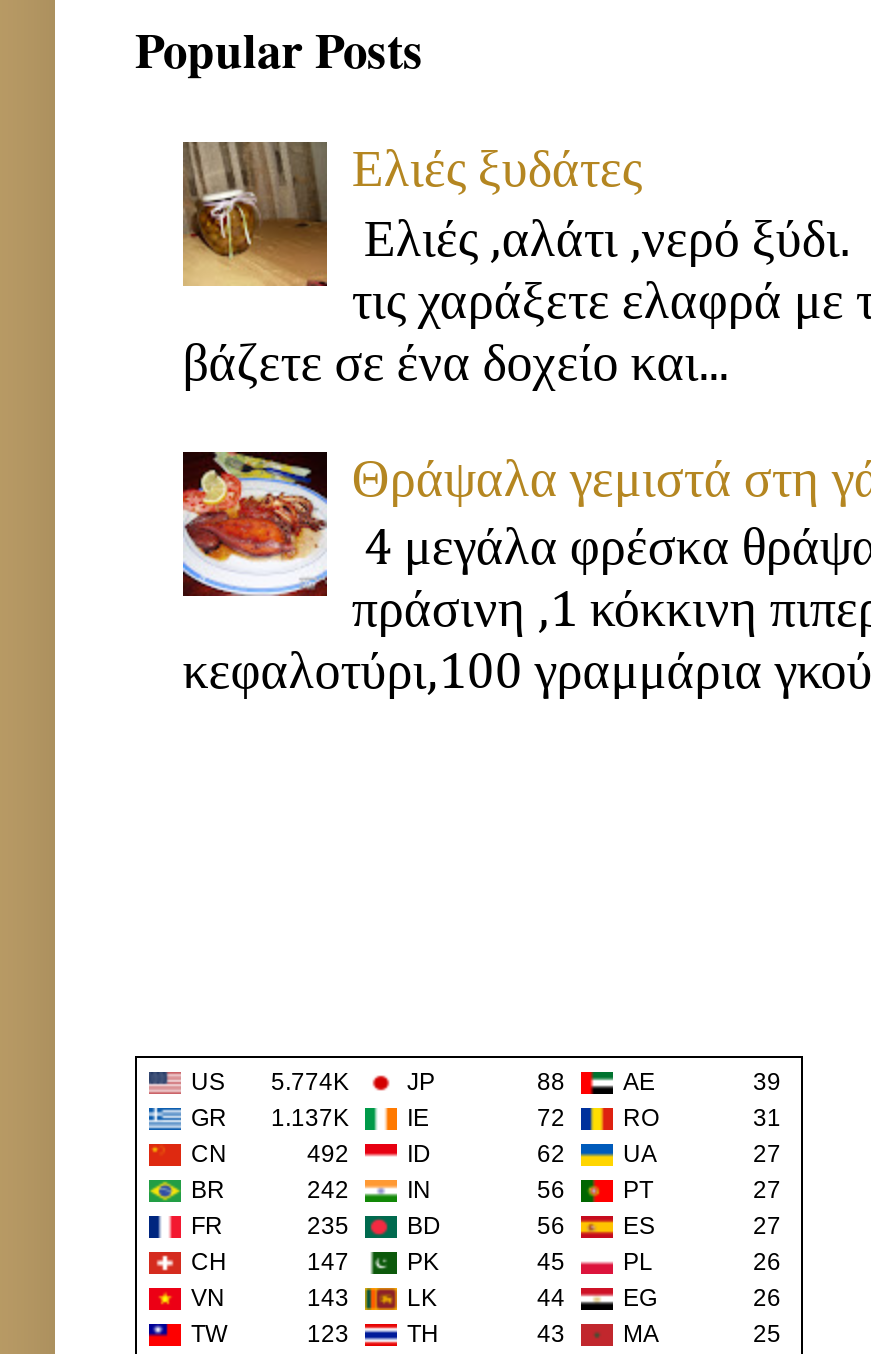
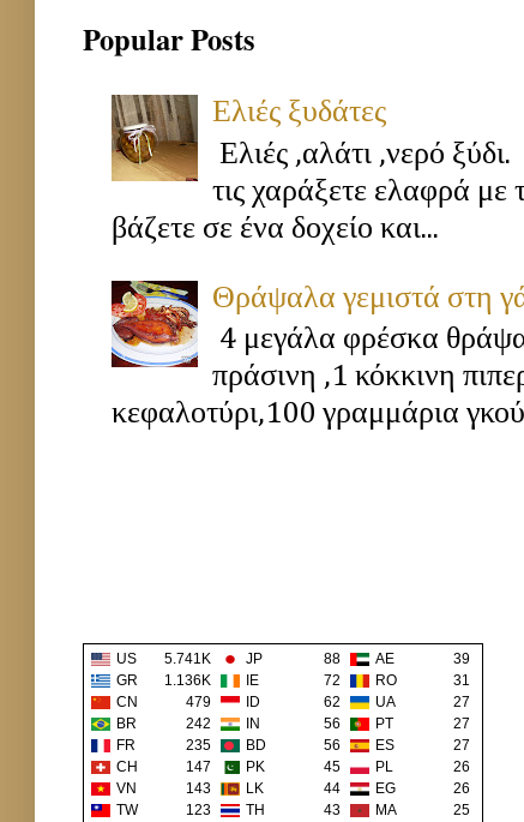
- US 5.774K
+ US 5.741K

- GR 1.137K
+ GR 1.136K

- 492
+ 479
